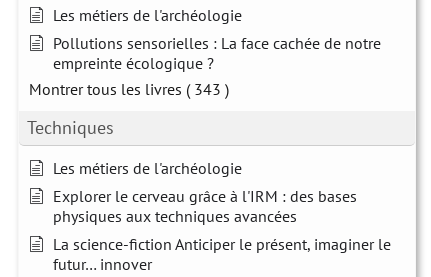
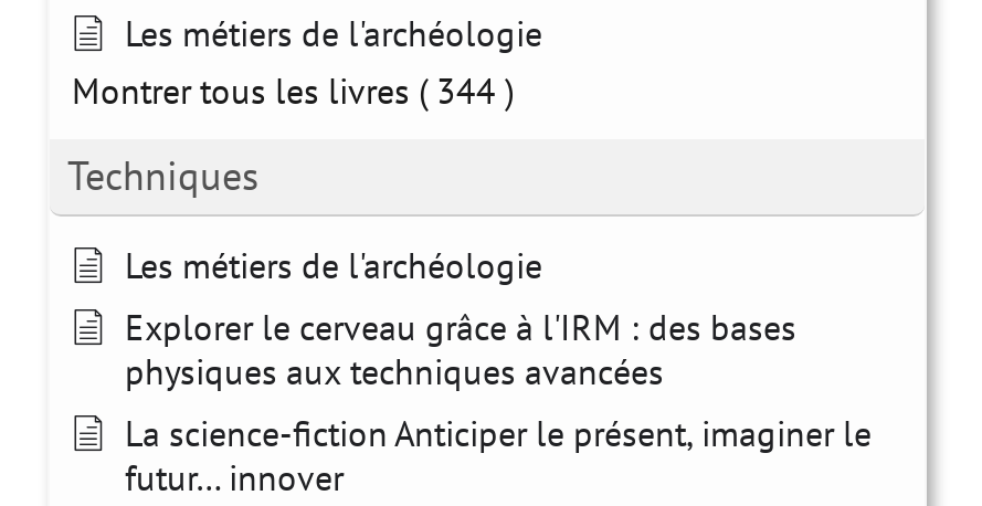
- Pollutions sensorielles : La face cachée de notre
- empreinte écologique ?
- Montrer tous les livres ( 343 )
+ Montrer tous les livres ( 344 )
